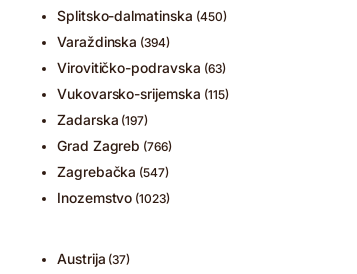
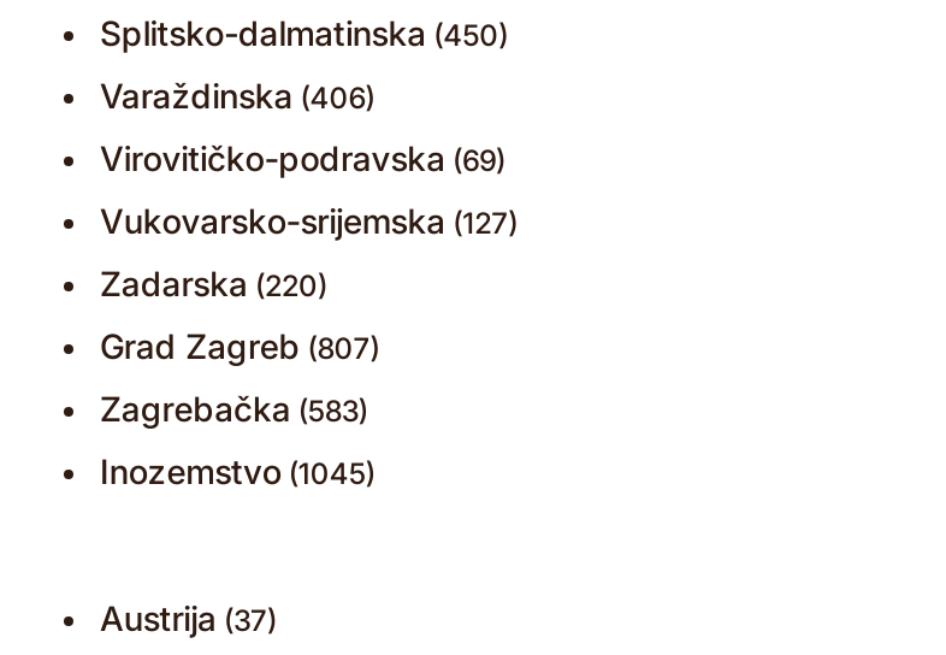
- Varaždinska (394)
+ Varaždinska (406)

- Virovitičko-podravska (63)
+ Virovitičko-podravska (69)

- Vukovarsko-srijemska (115)
+ Vukovarsko-srijemska (127)

- Zadarska (197)
+ Zadarska (220)

- Grad Zagreb (766)
+ Grad Zagreb (807)

- Zagrebačka (547)
+ Zagrebačka (583)

- Inozemstvo (1023)
+ Inozemstvo (1045)
